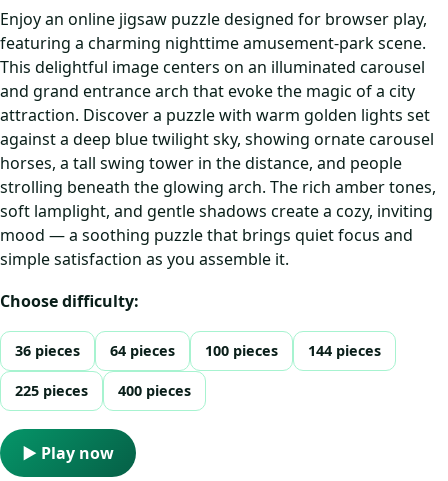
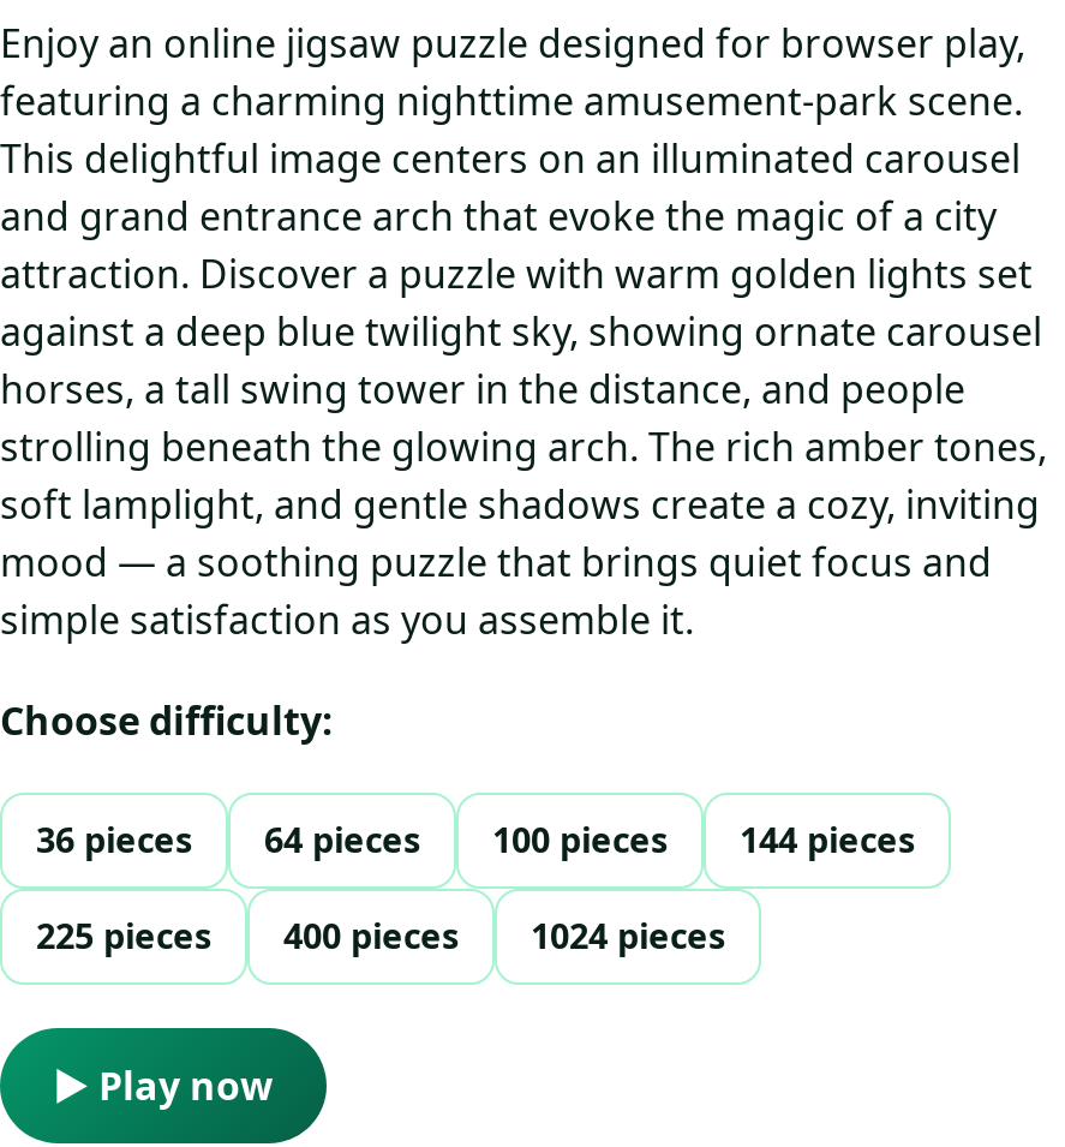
+ 1024 pieces
